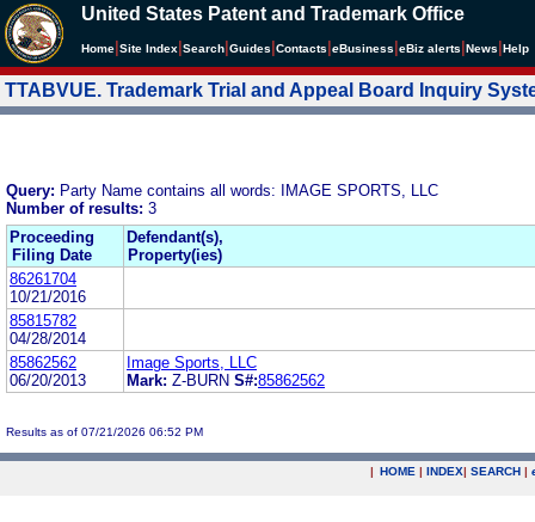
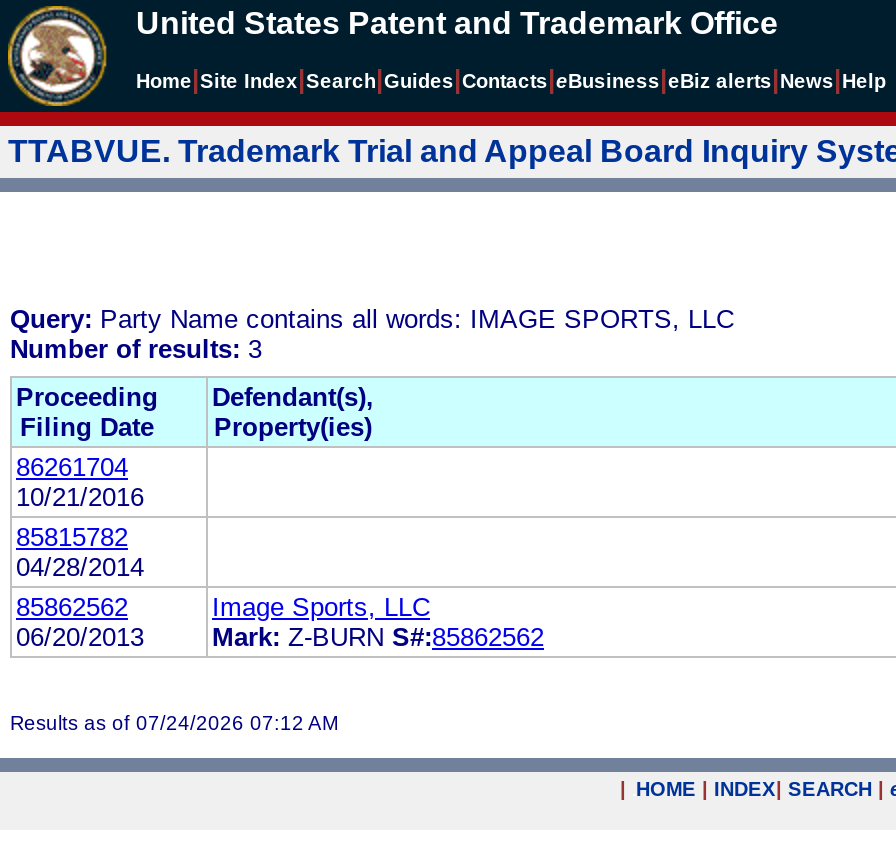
- Results as of 07/21/2026 06:52 PM
+ Results as of 07/24/2026 07:12 AM
